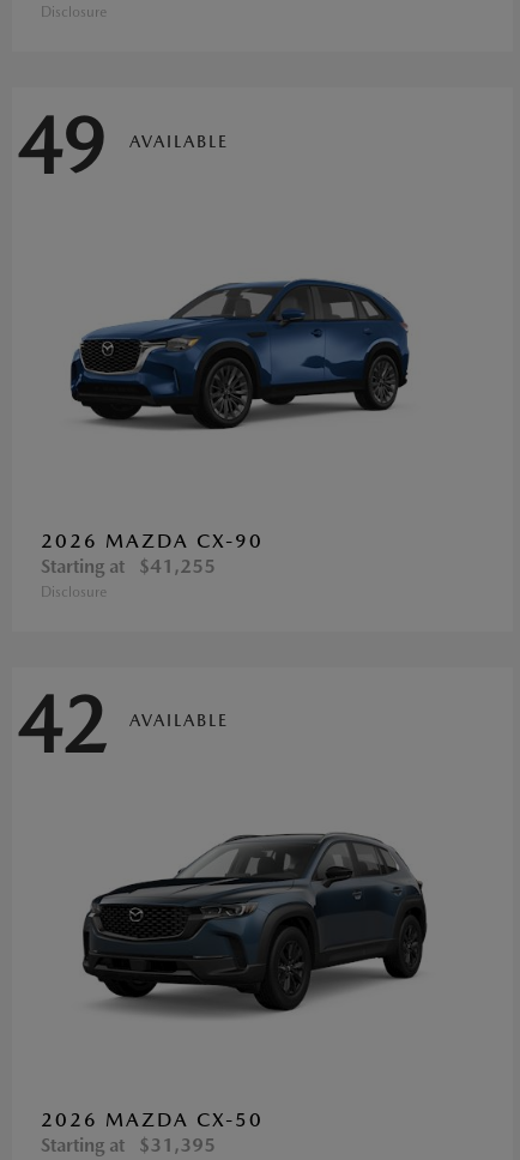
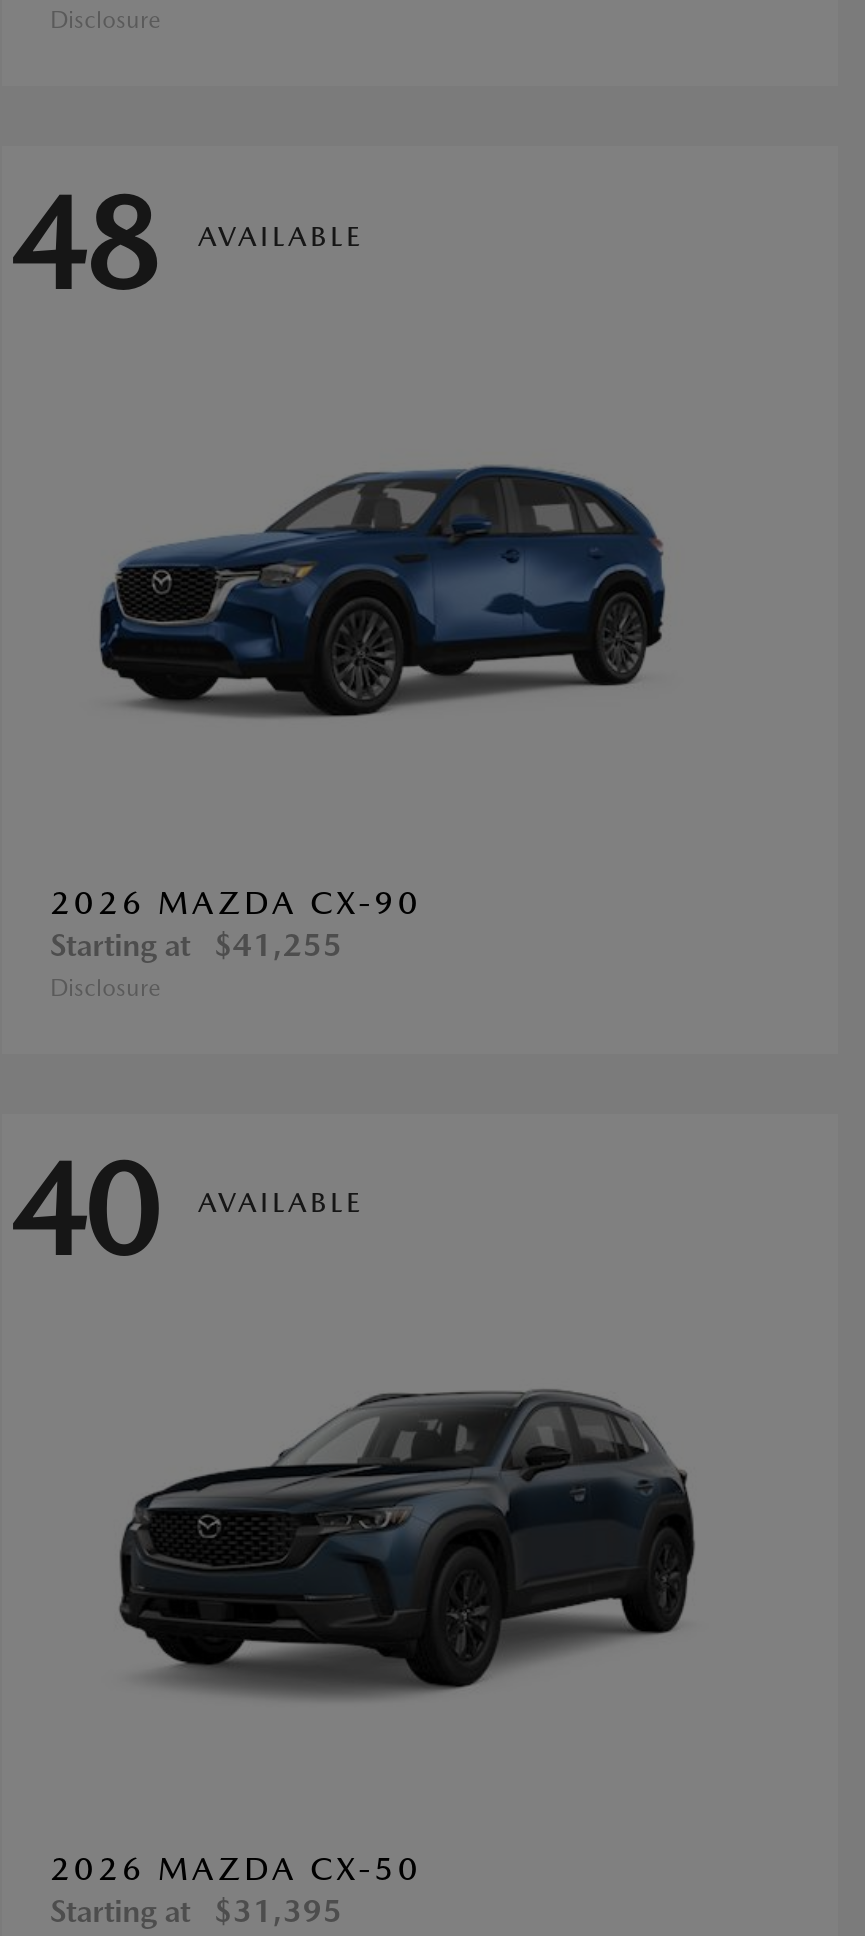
- 49 AVAILABLE
+ 48 AVAILABLE

- 42 AVAILABLE
+ 40 AVAILABLE
